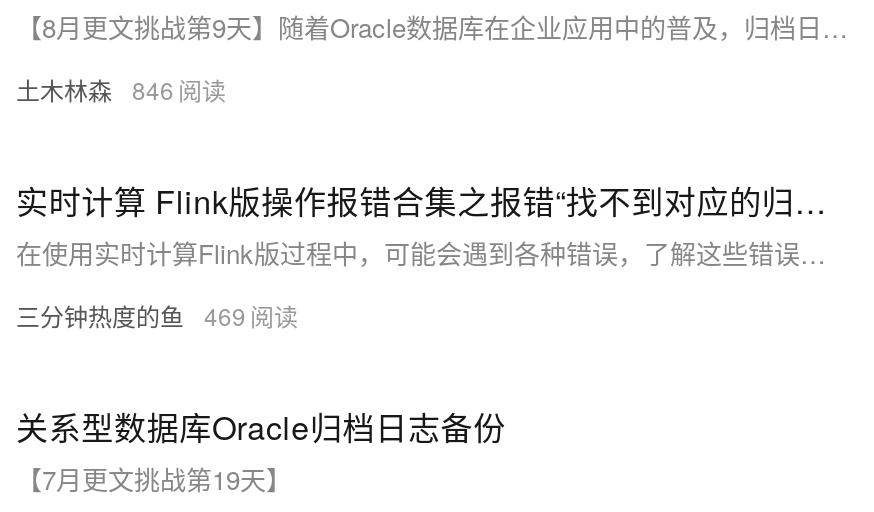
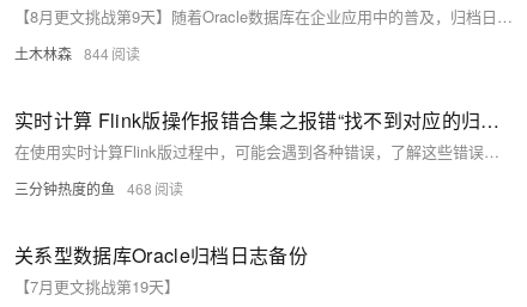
- 土木林森 846
+ 土木林森 844

- 三分钟热度的鱼 469
+ 三分钟热度的鱼 468
